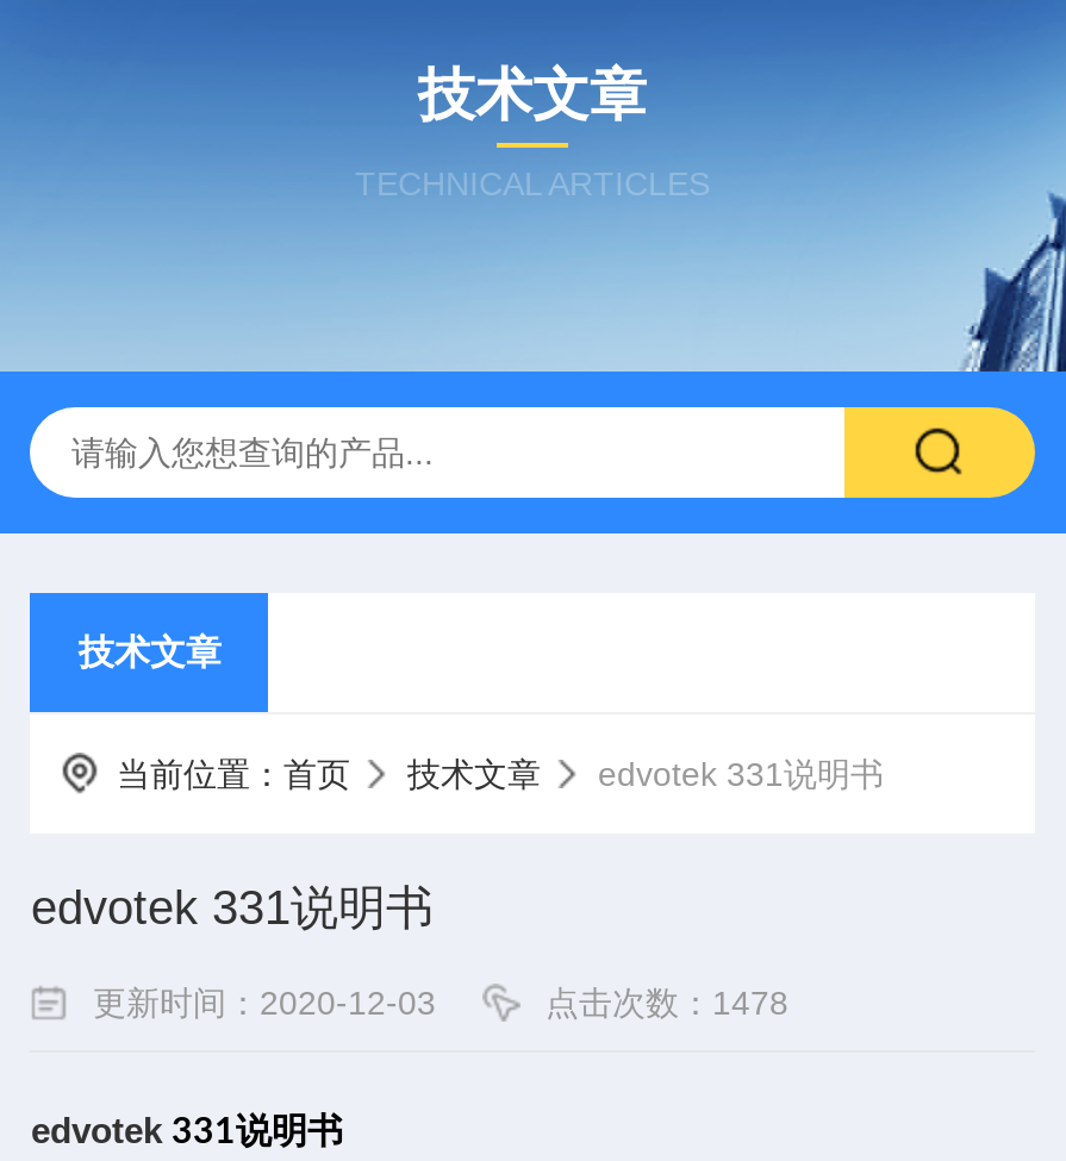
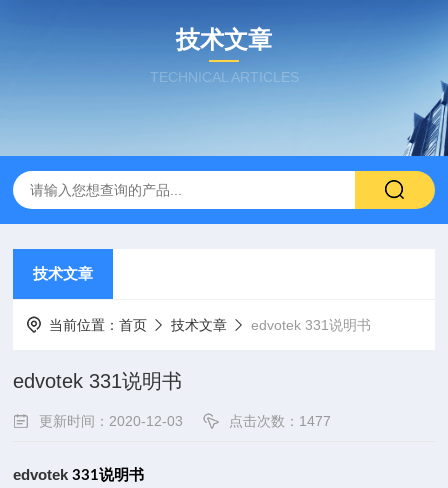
- 点击次数：1478
+ 点击次数：1477
